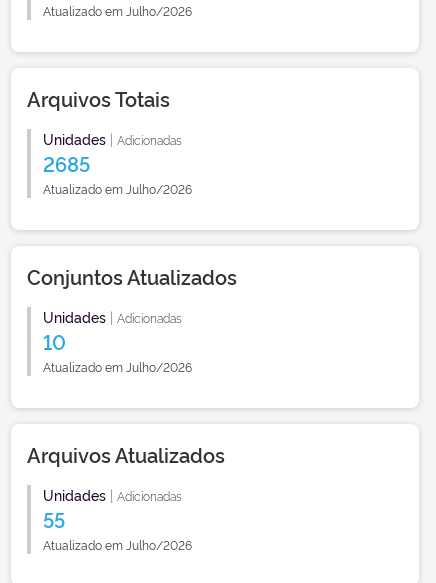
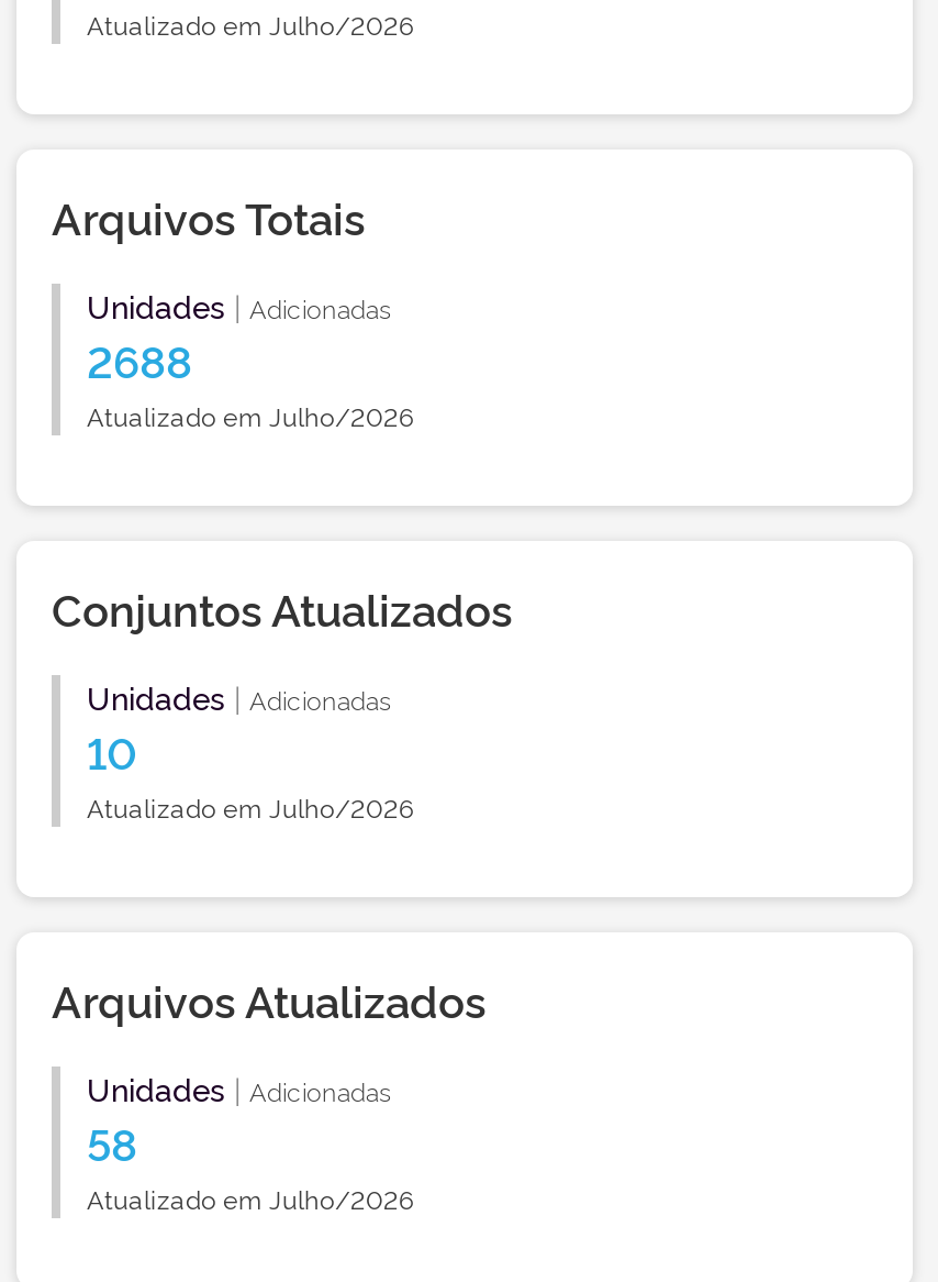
- 2685
+ 2688

- 55
+ 58
